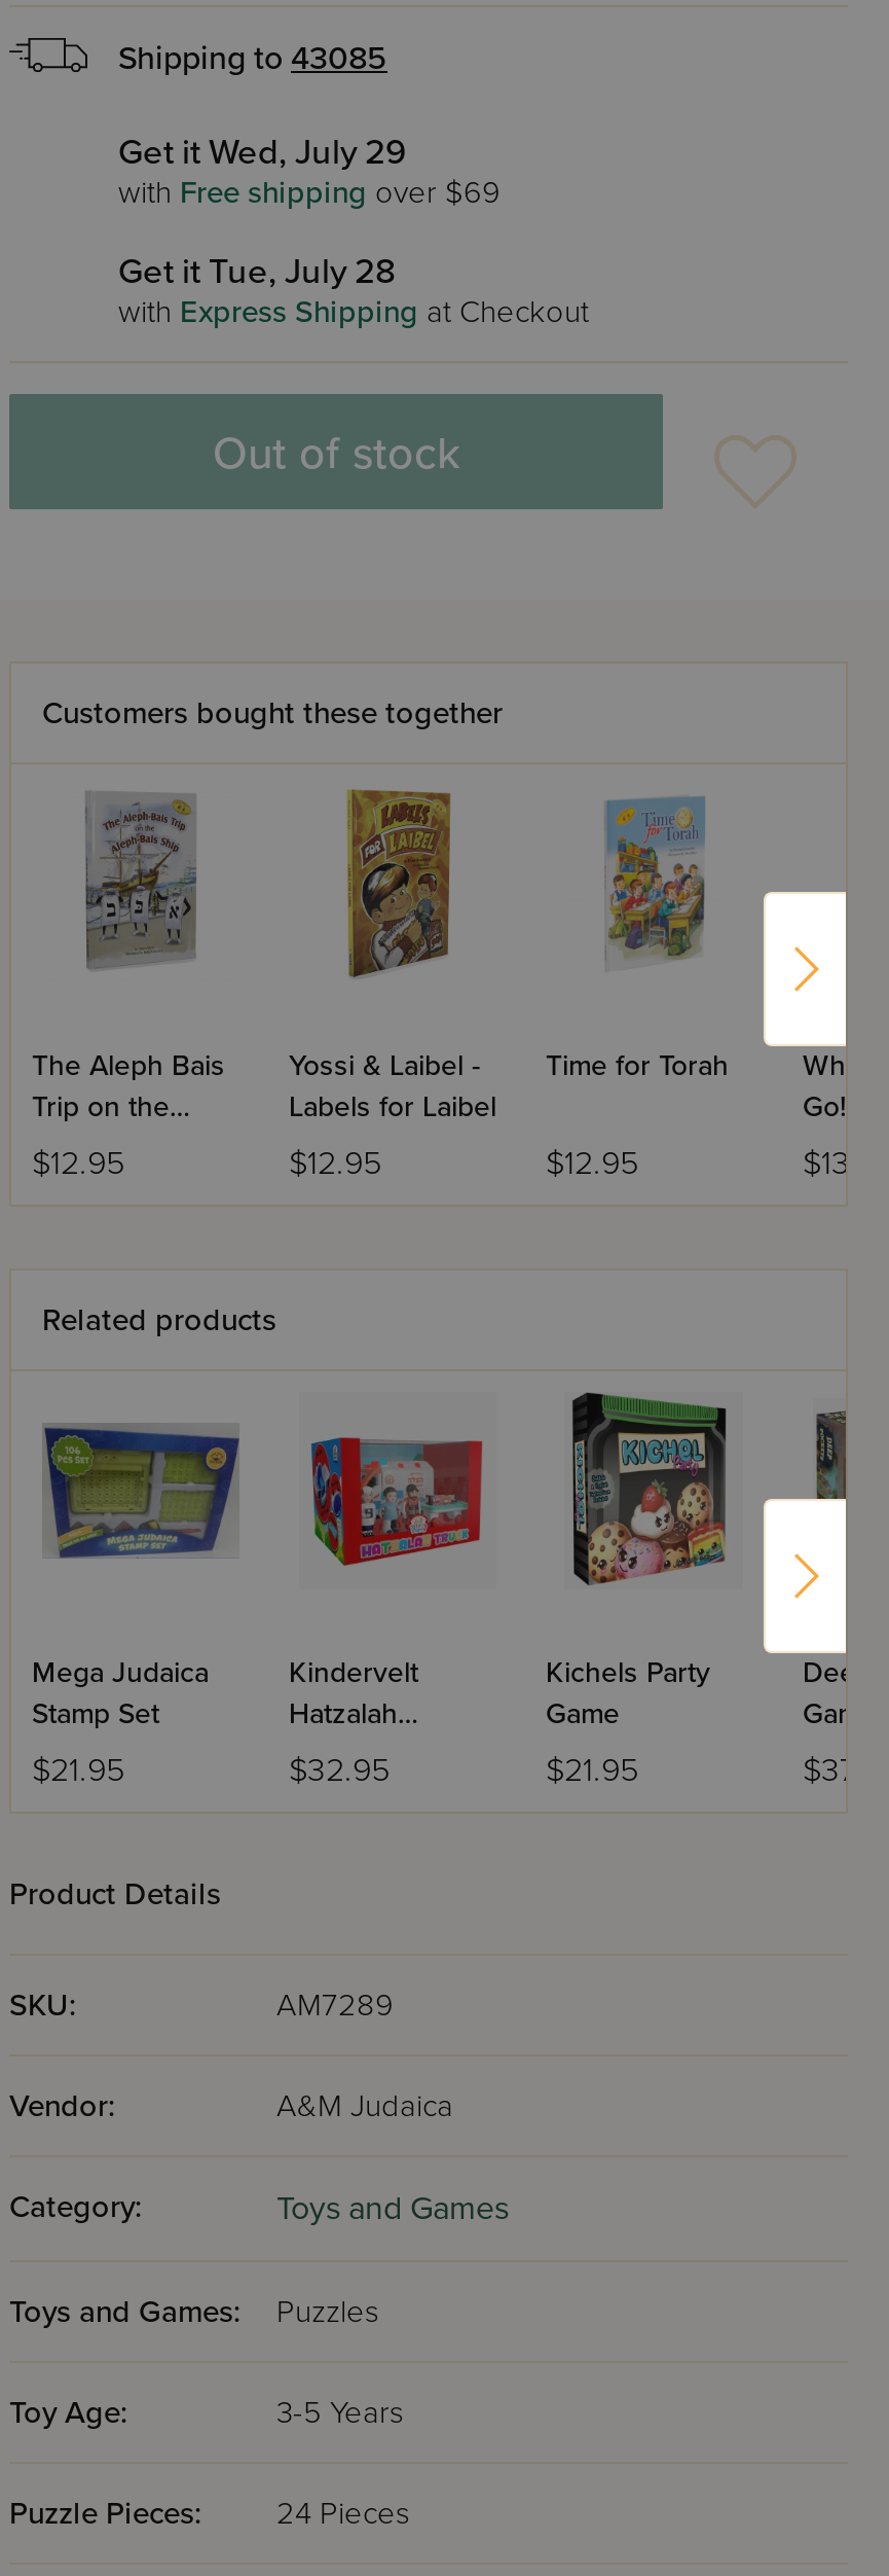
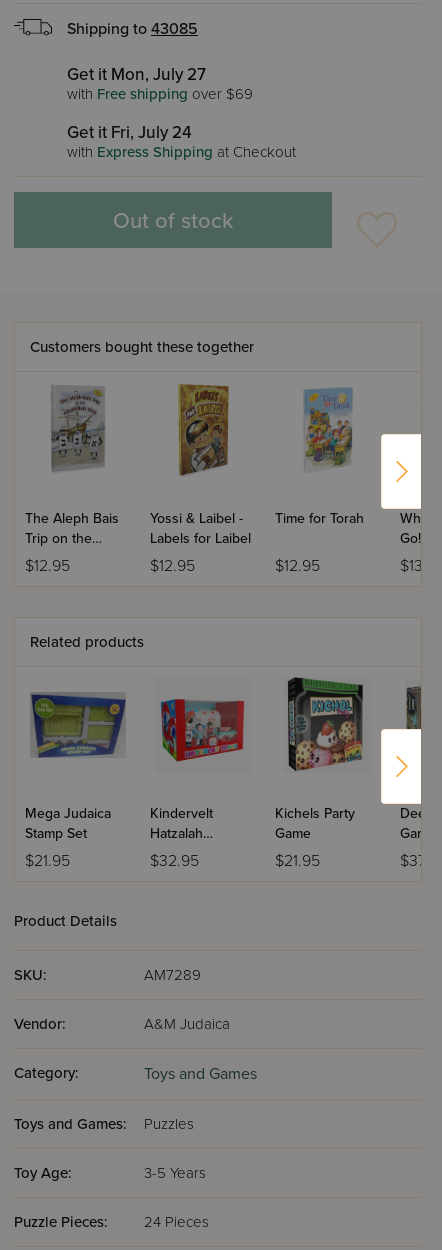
- Get it Wed, July 29
+ Get it Mon, July 27

- Get it Tue, July 28
+ Get it Fri, July 24
